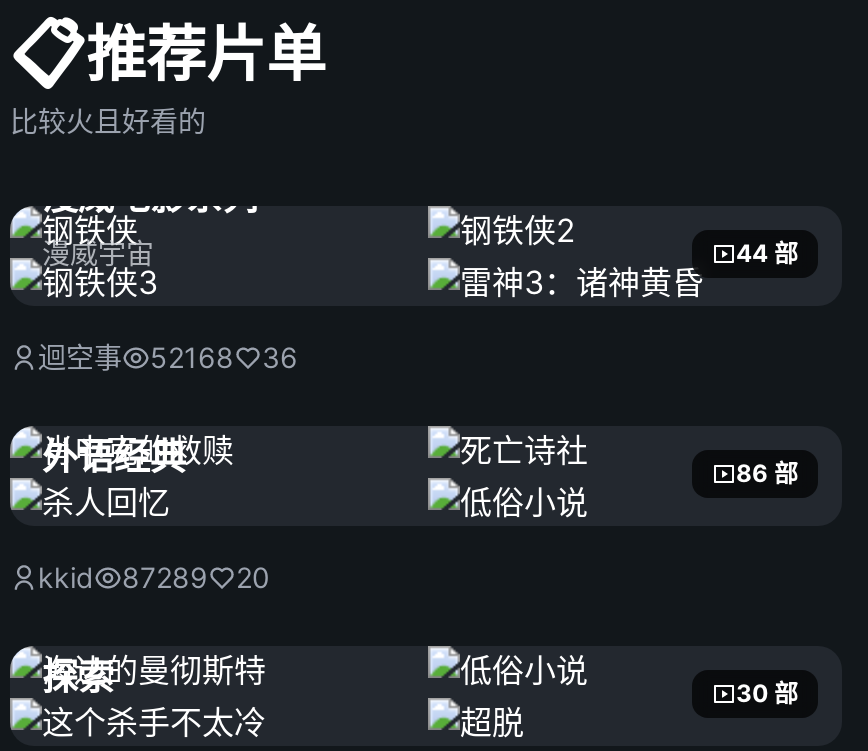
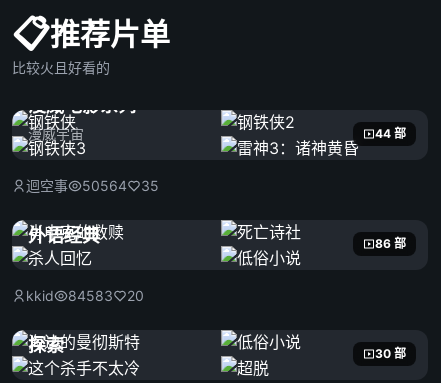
- 52168
+ 50564

- 36
+ 35

- kkid 87289 20
+ kkid 84583 20
